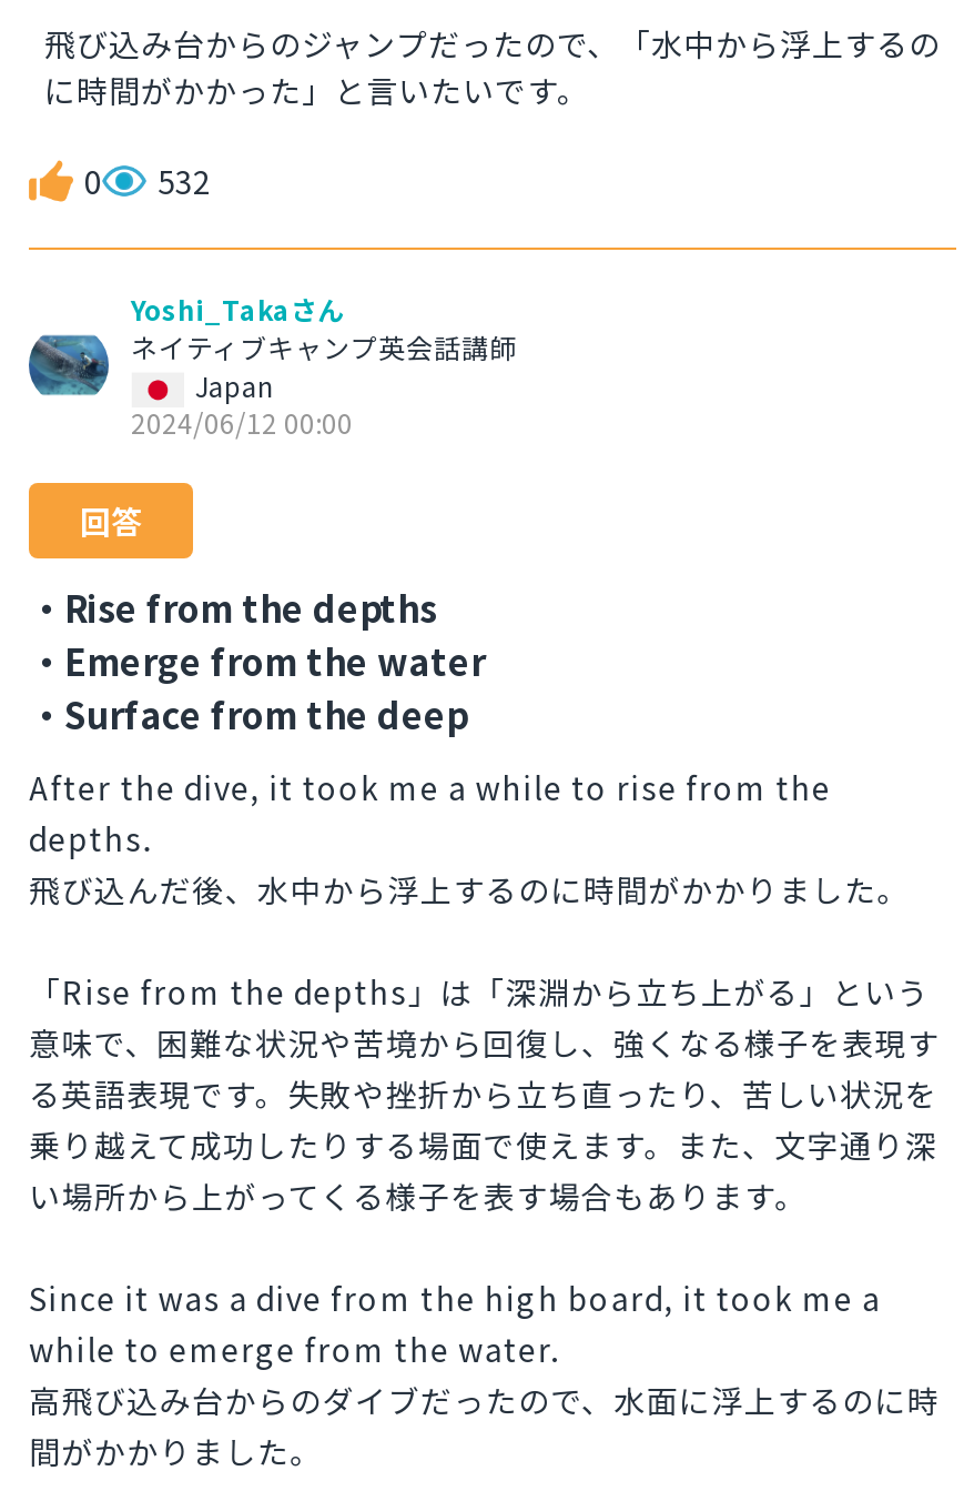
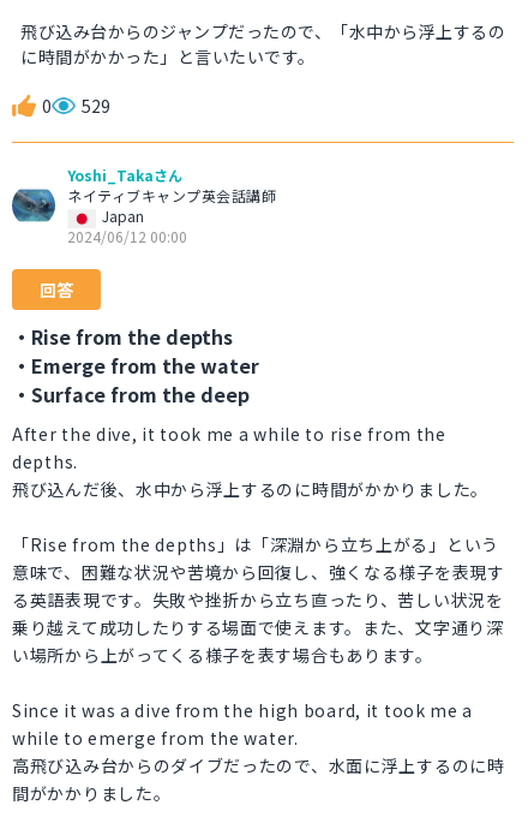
- 0 532
+ 0 529
